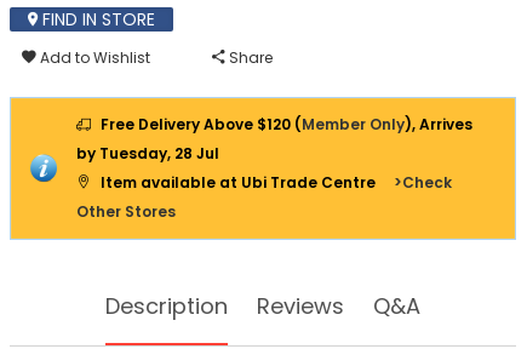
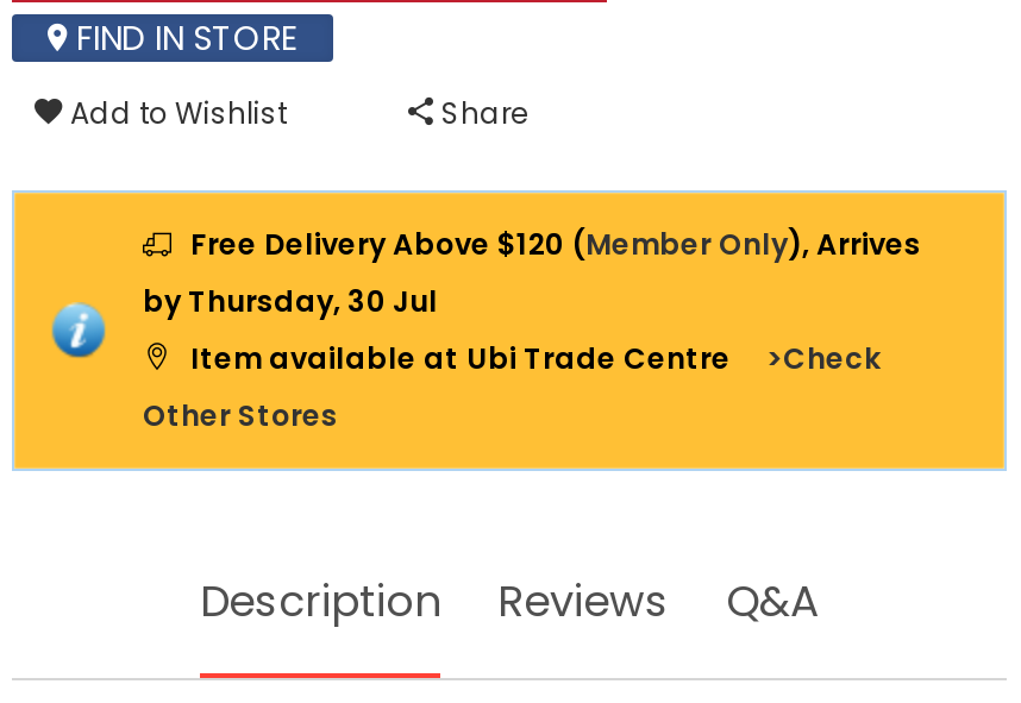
- by Tuesday, 28 Jul
+ by Thursday, 30 Jul
